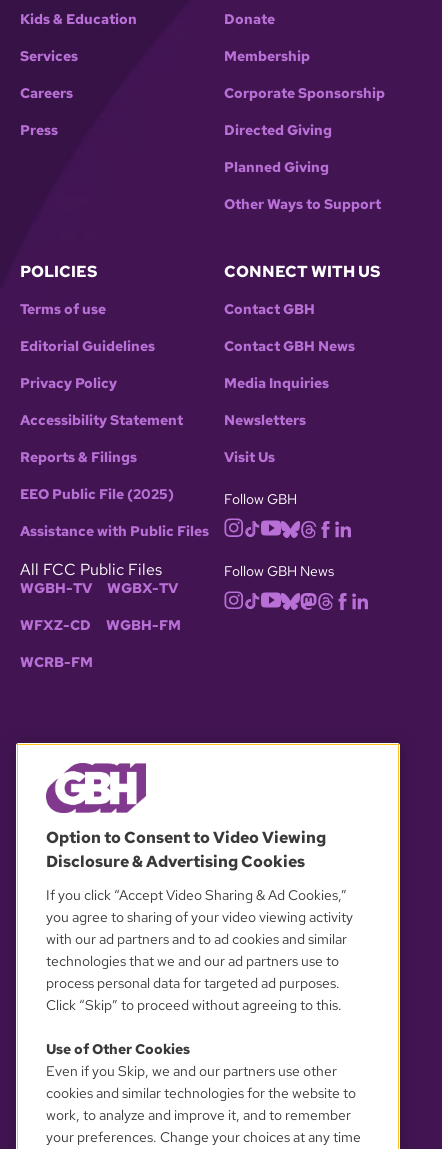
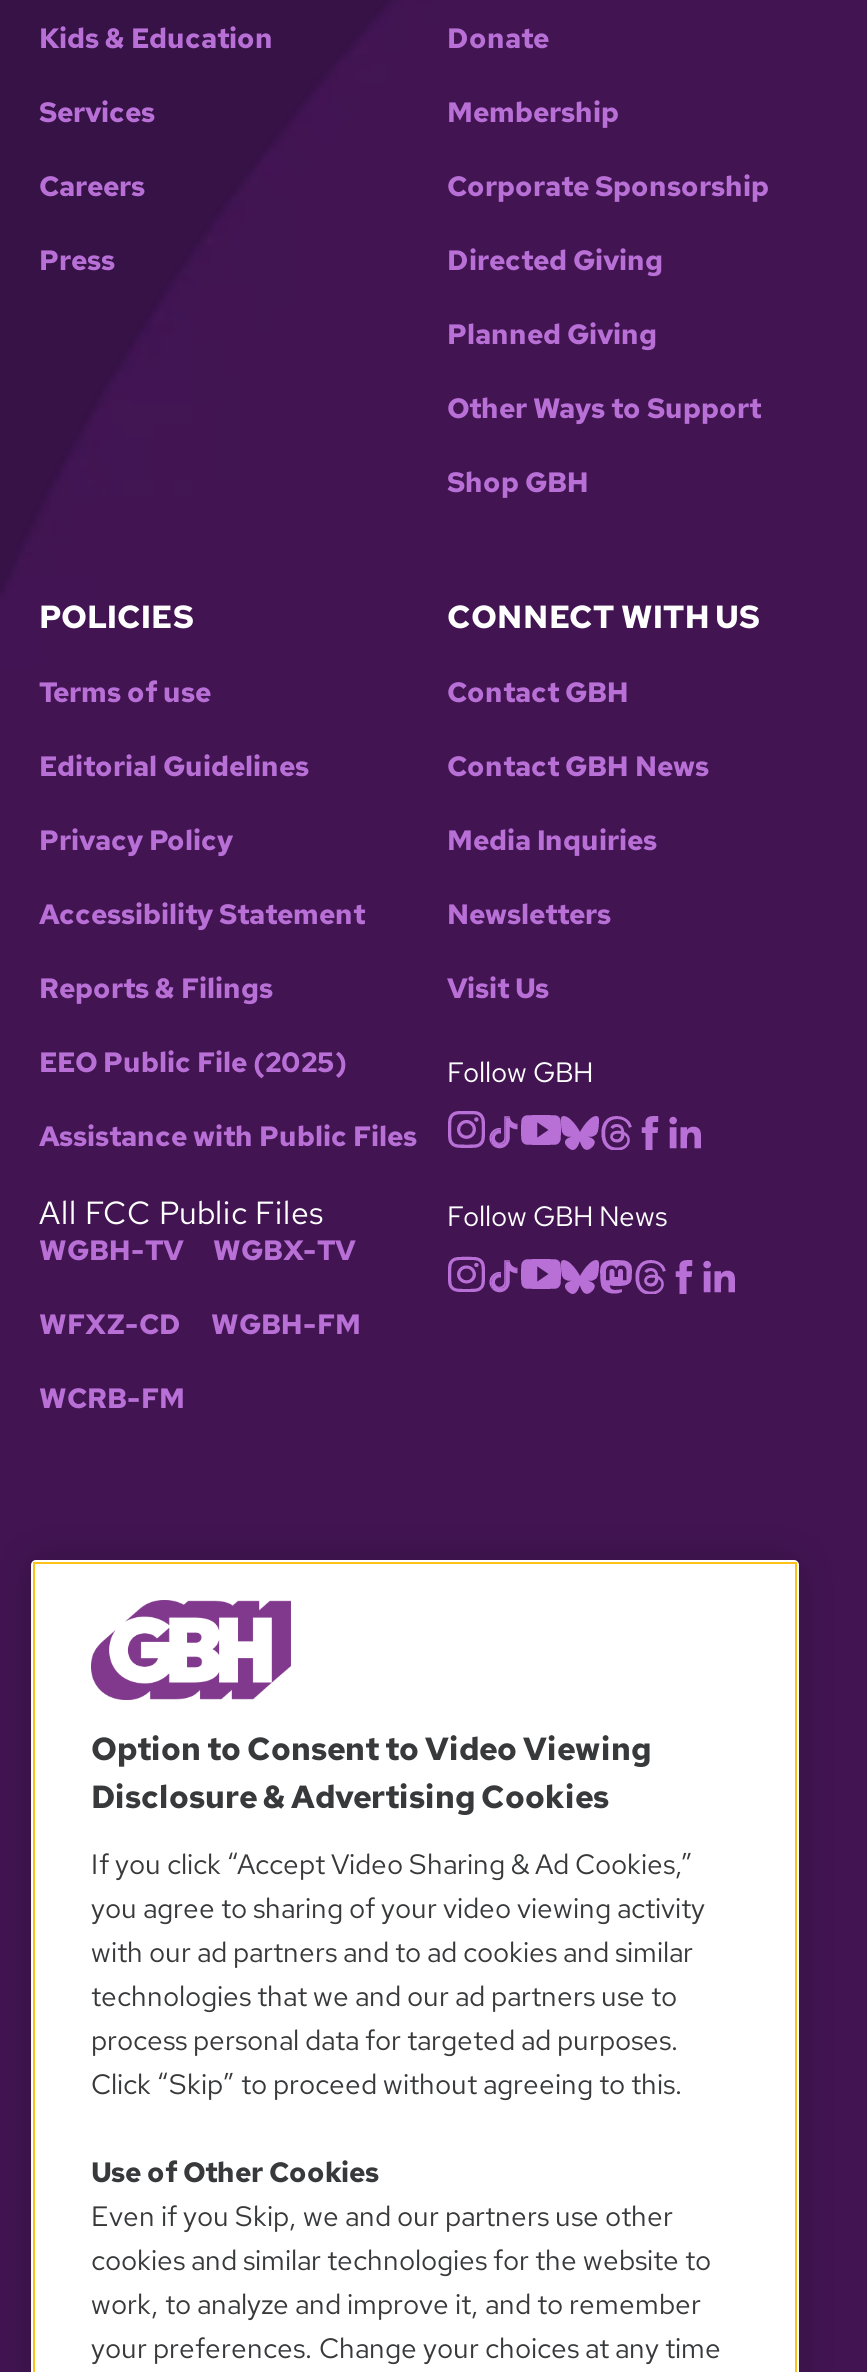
+ Shop GBH
